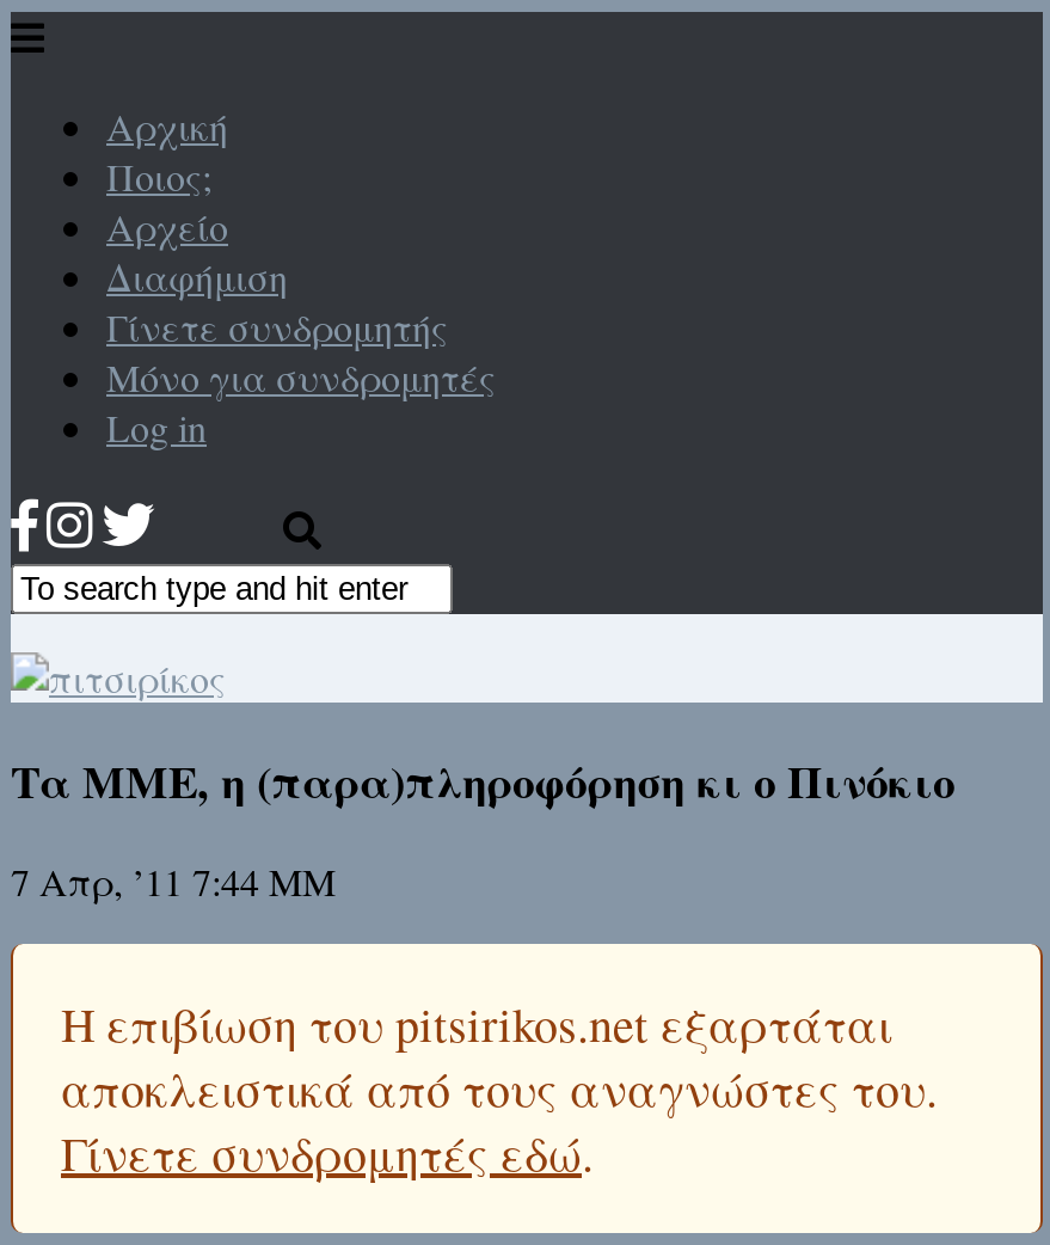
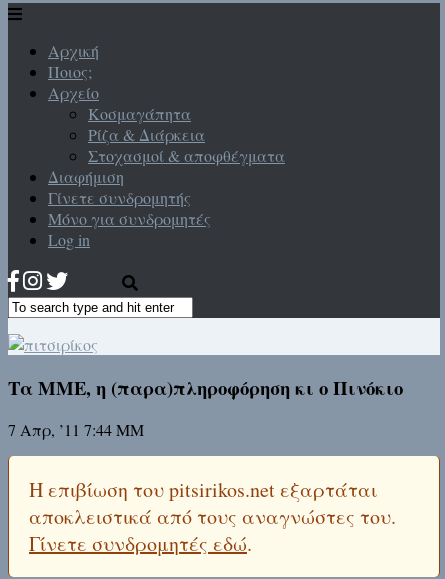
+ Κοσμαγάπητα
+ Ρίζα & Διάρκεια
+ Στοχασμοί & αποφθέγματα
